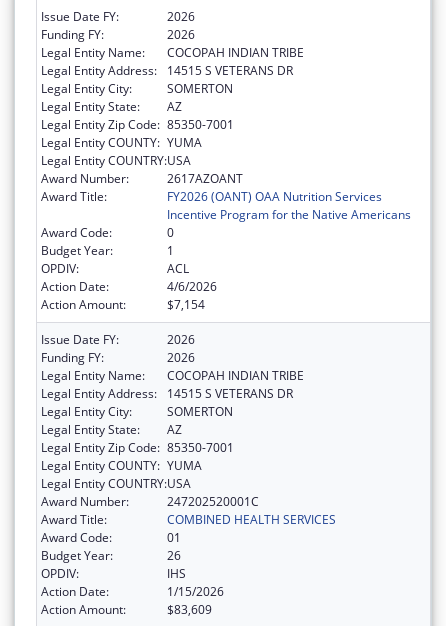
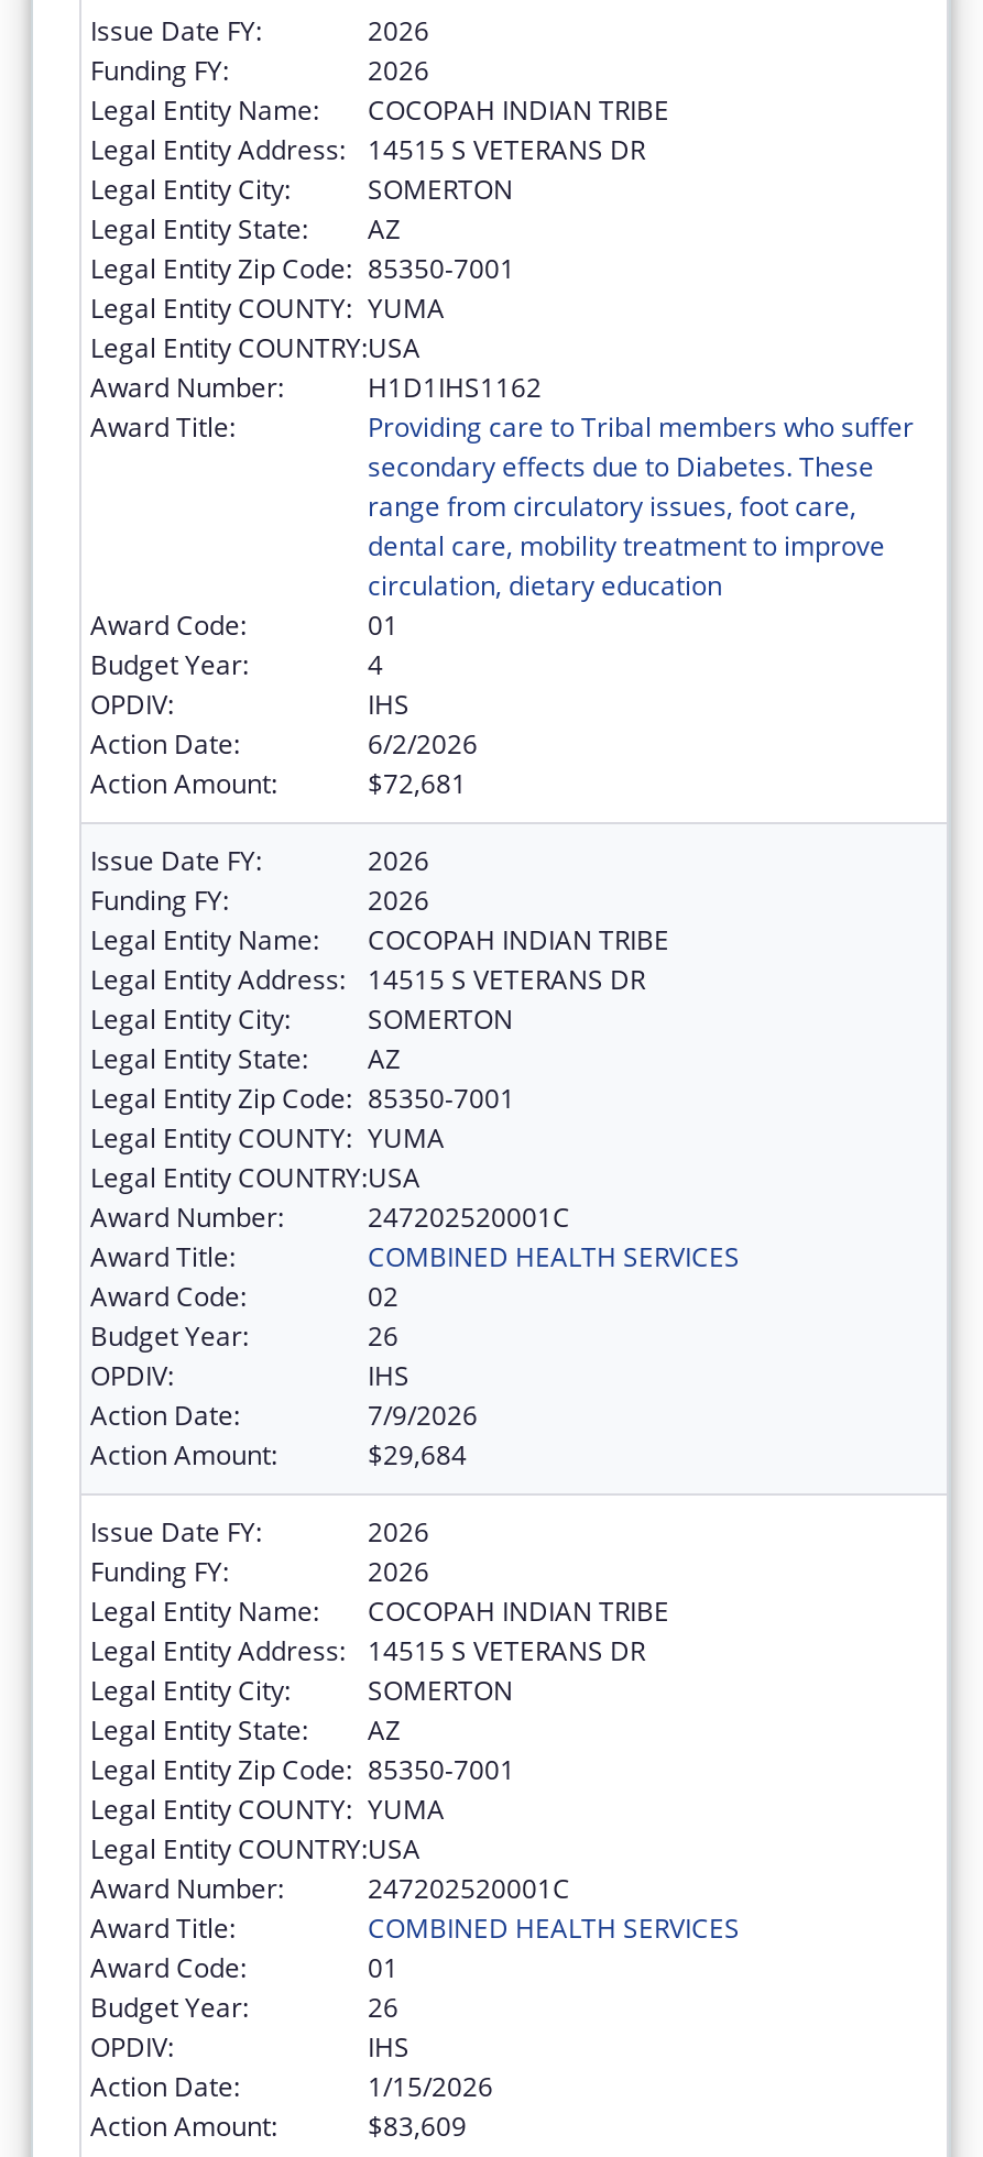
- 2617AZOANT
+ H1D1IHS1162

- FY2026 (OANT) OAA Nutrition Services
- Incentive Program for the Native Americans
+ Providing care to Tribal members who suffer
+ secondary effects due to Diabetes. These
+ range from circulatory issues, foot care,
+ dental care, mobility treatment to improve
+ circulation, dietary education

- 0
+ 01

- 1
+ 4

- ACL
+ IHS

- 4/6/2026
+ 6/2/2026

- $7,154
+ $72,681
+ Issue Date FY:
+ 2026
+ Funding FY:
+ 2026
+ Legal Entity Name:
+ COCOPAH INDIAN TRIBE
+ Legal Entity Address: 14515 S VETERANS DR
+ Legal Entity City:
+ SOMERTON
+ Legal Entity State:
+ AZ
+ Legal Entity Zip Code: 85350-7001
+ Legal Entity COUNTY: YUMA
+ Legal Entity COUNTRY:USA
+ Award Number:
+ 247202520001C
+ Award Title:
+ COMBINED HEALTH SERVICES
+ Award Code:
+ 02
+ Budget Year:
+ 26
+ OPDIV:
+ IHS
+ Action Date:
+ 7/9/2026
+ Action Amount:
+ $29,684
